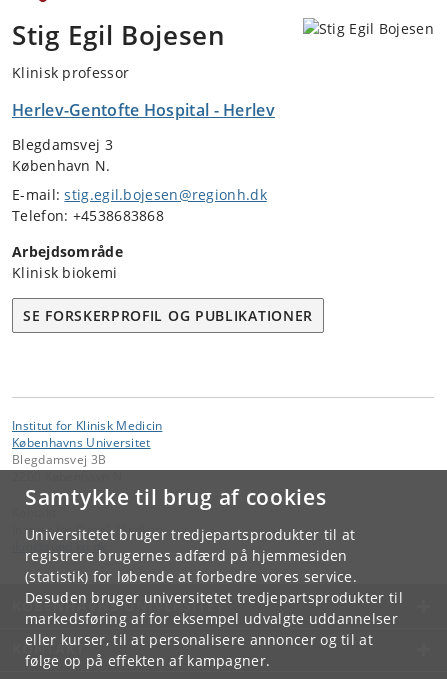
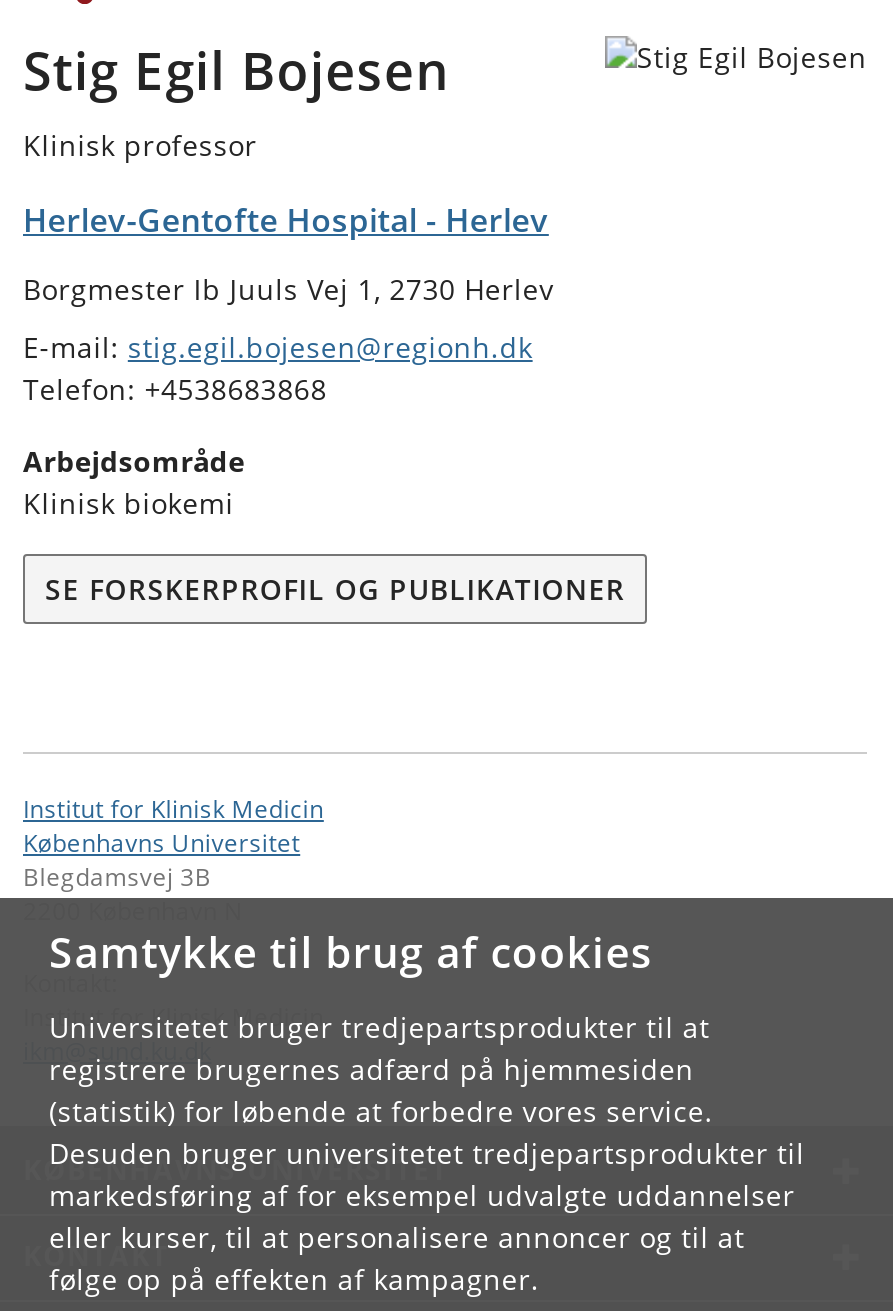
- Blegdamsvej 3
- København N.
+ Borgmester Ib Juuls Vej 1, 2730 Herlev
